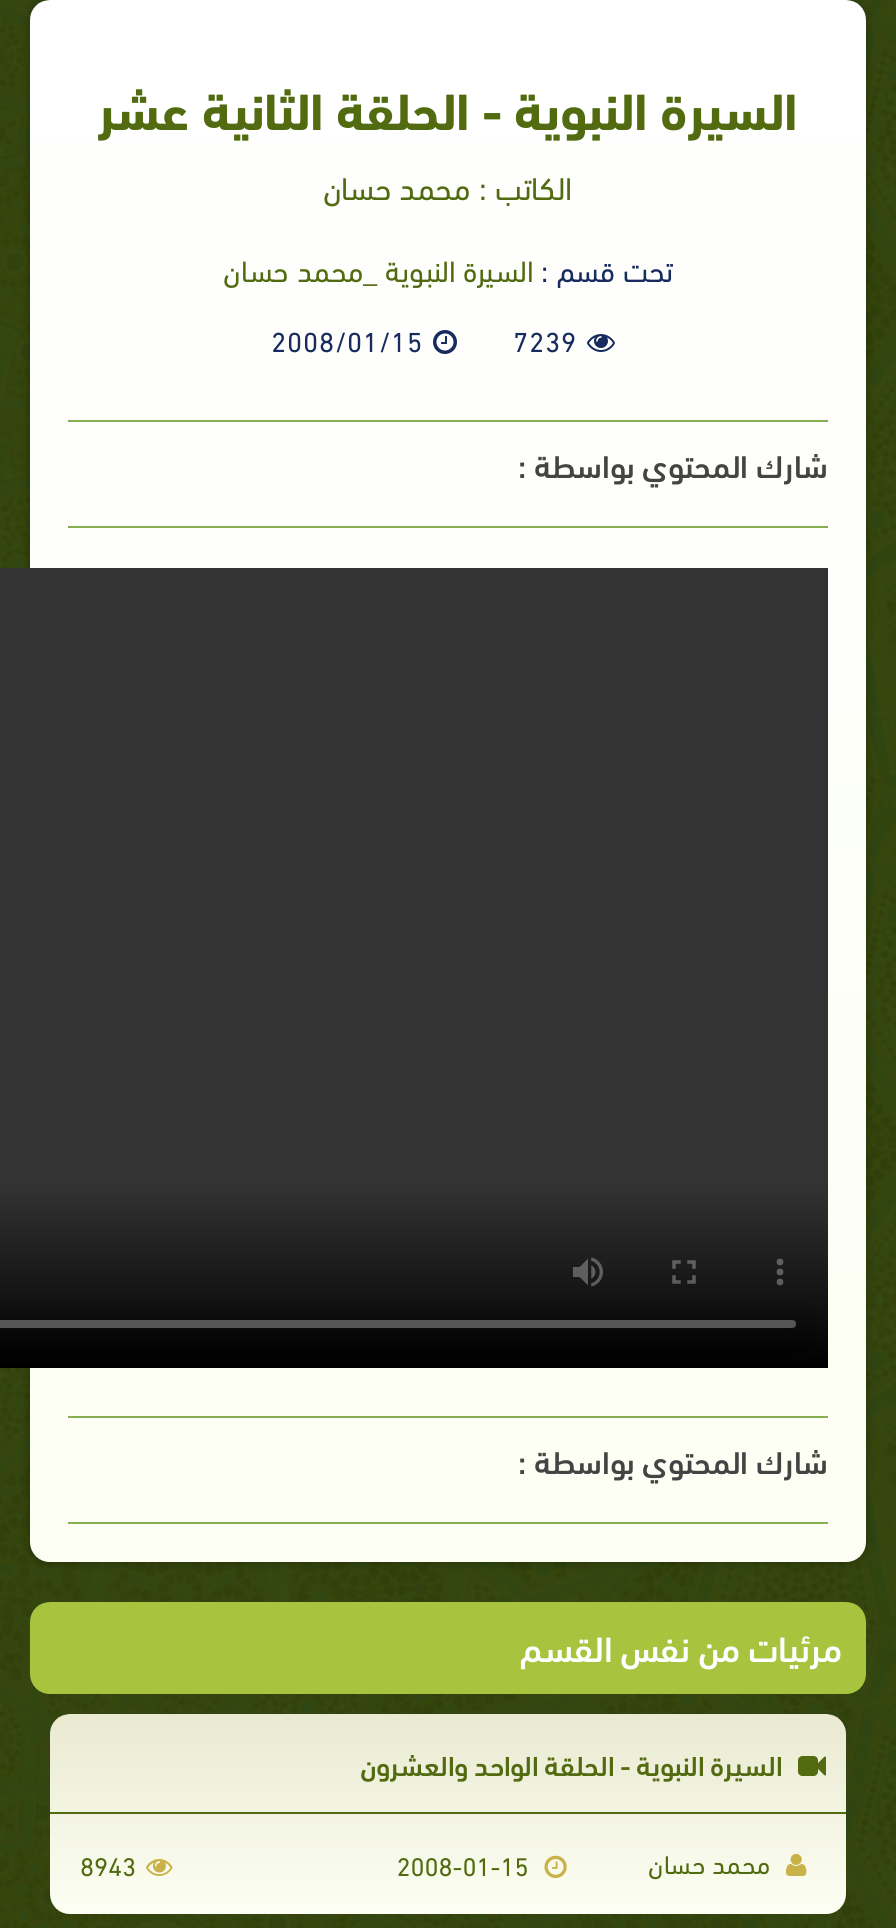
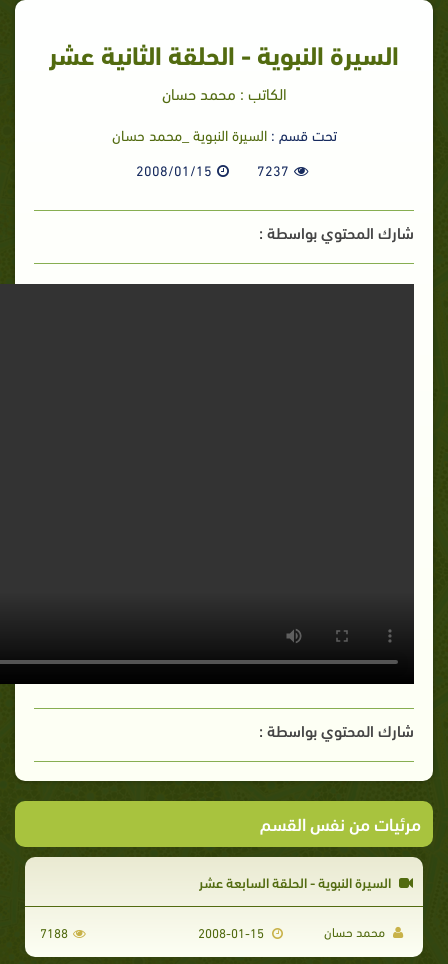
- 7239
+ 7237

- السيرة النبوية - الحلقة الواحد والعشرون
+ السيرة النبوية - الحلقة السابعة عشر

- 8943
+ 7188
